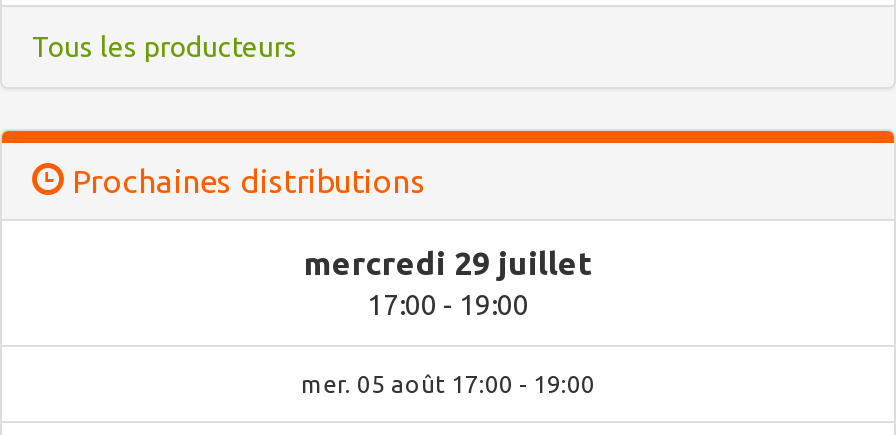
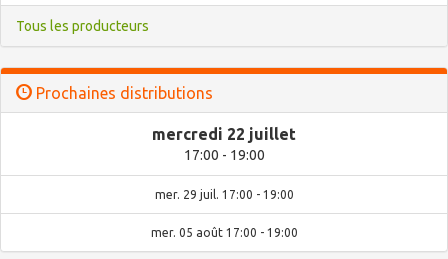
- mercredi 29 juillet
+ mercredi 22 juillet

+ mer. 29 juil. 17:00 - 19:00
